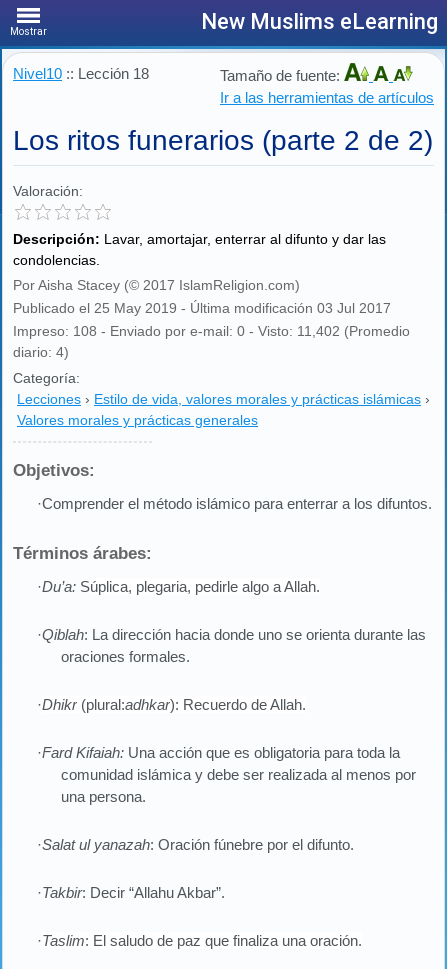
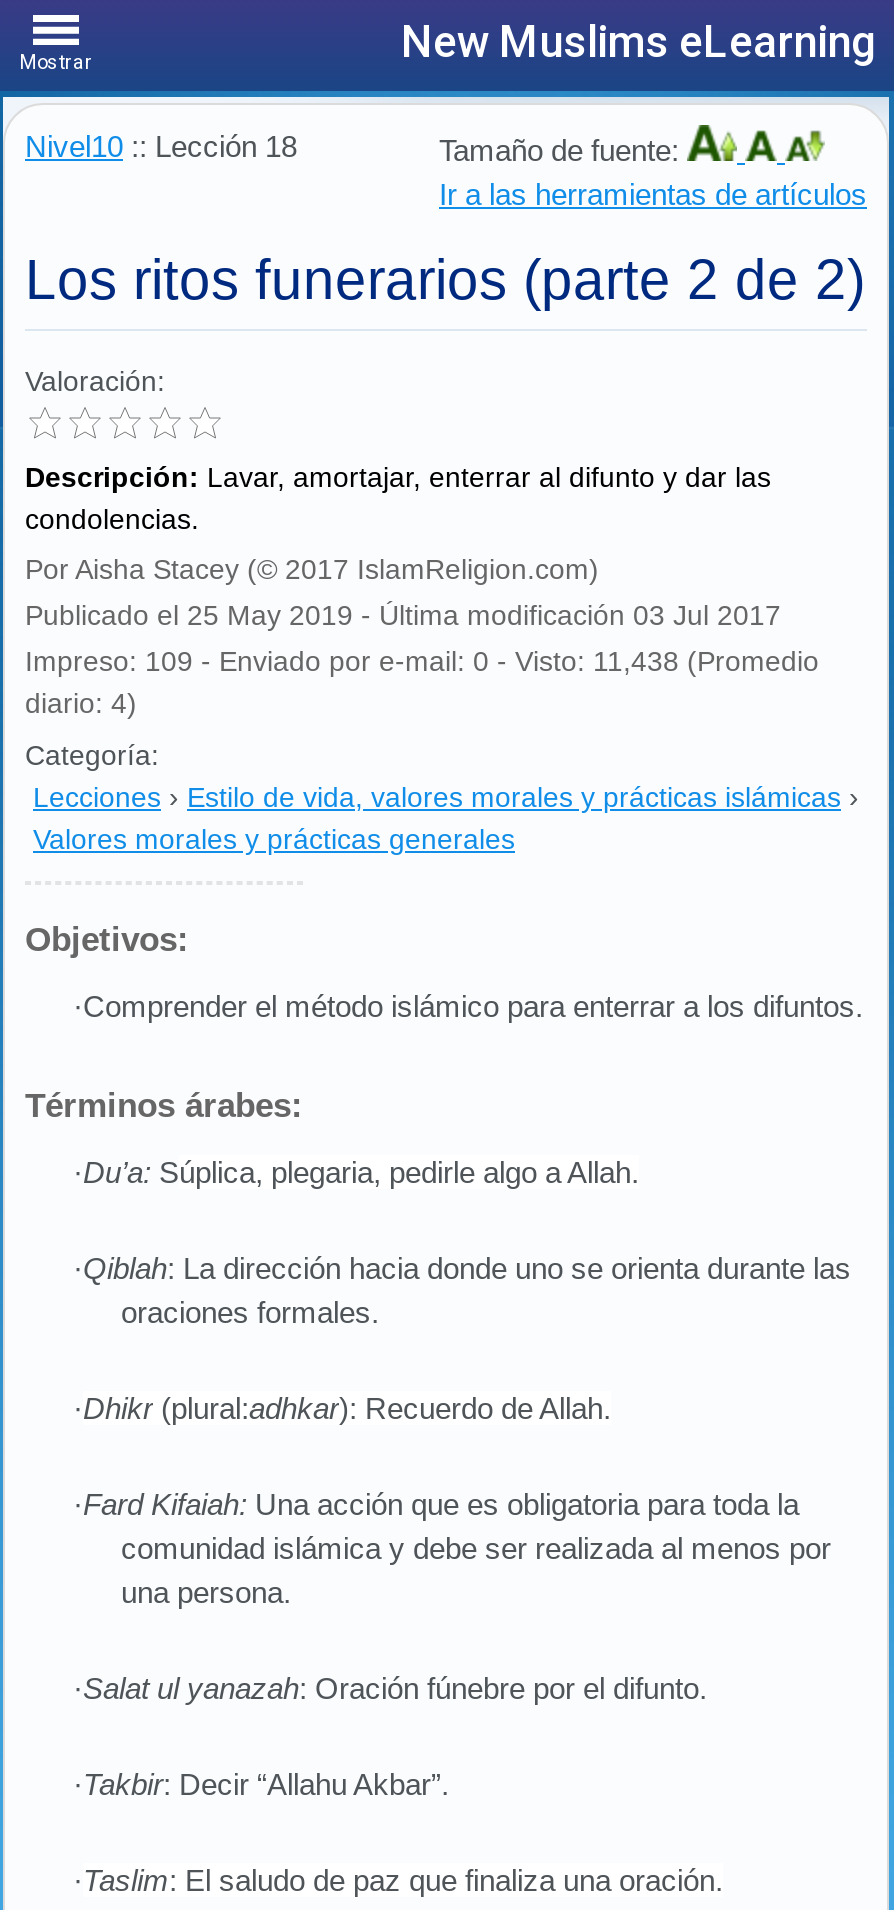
- Impreso: 108 - Enviado por e-mail: 0 - Visto: 11,402 (Promedio
+ Impreso: 109 - Enviado por e-mail: 0 - Visto: 11,438 (Promedio
